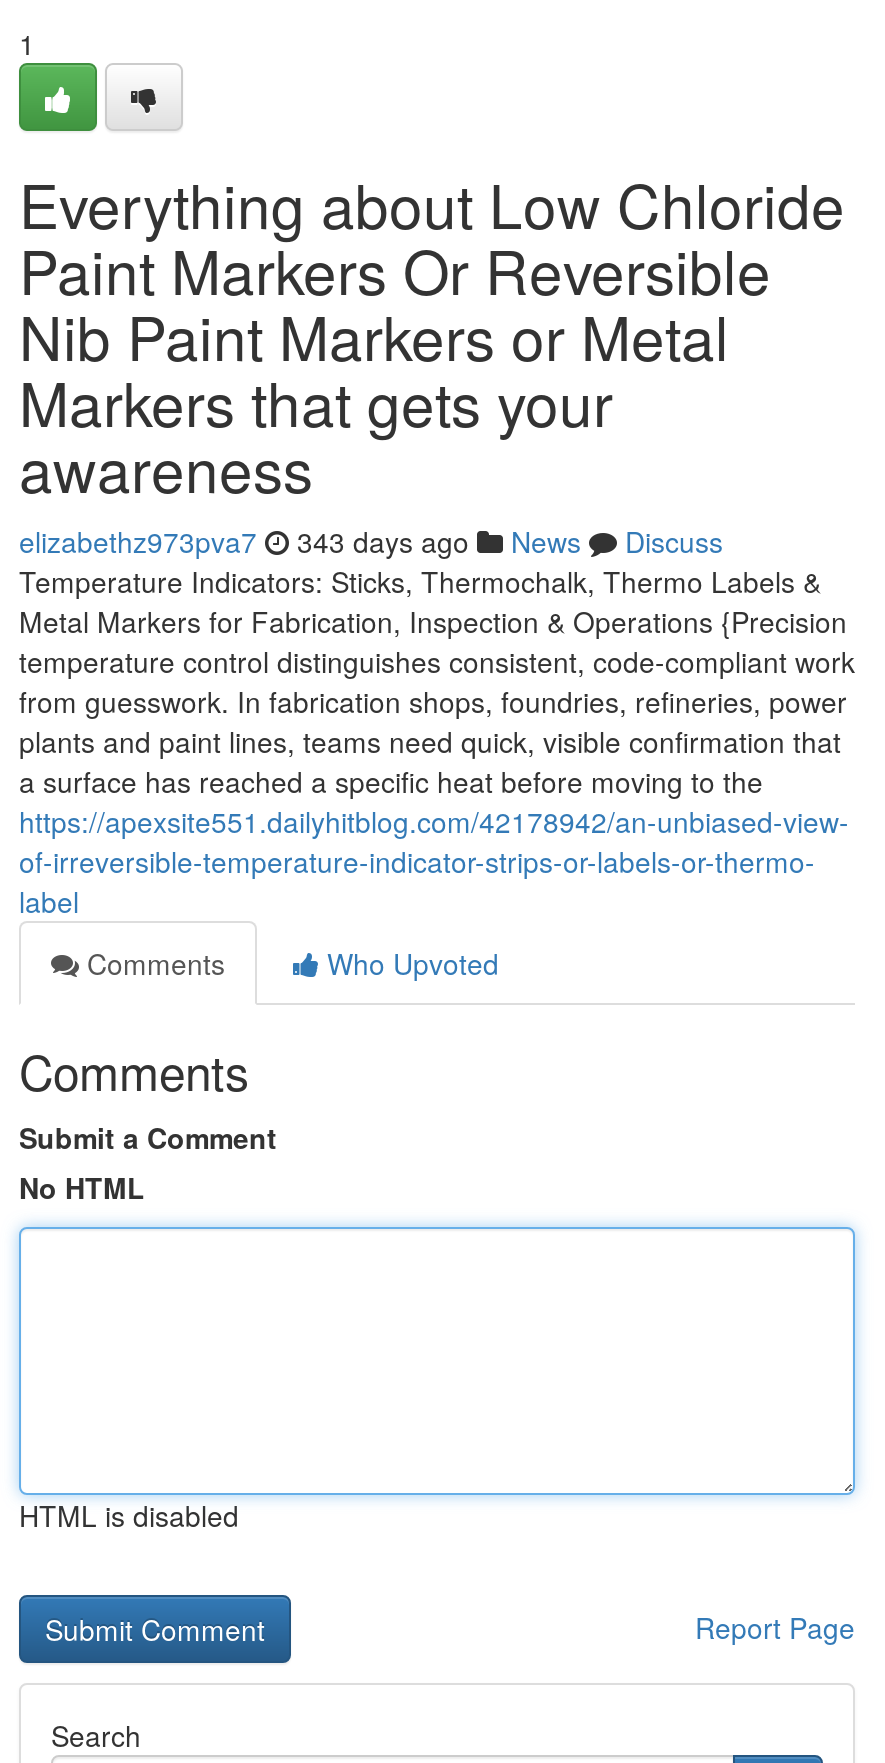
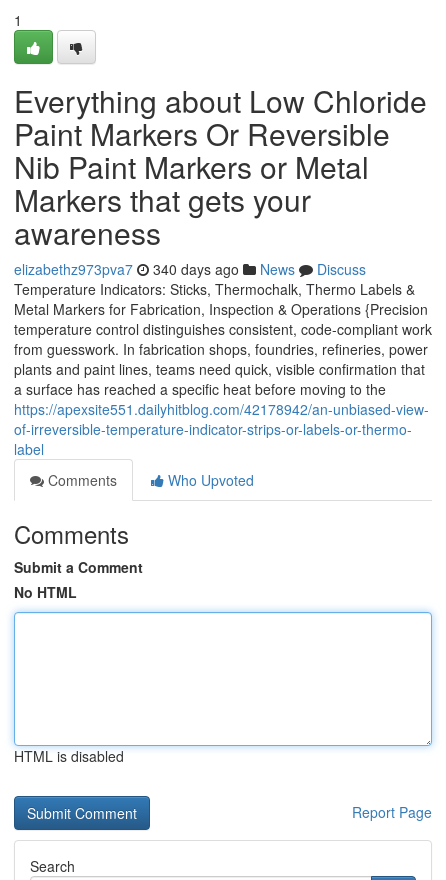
- elizabethz973pva7 343 days ago News Discuss
+ elizabethz973pva7 340 days ago News Discuss
